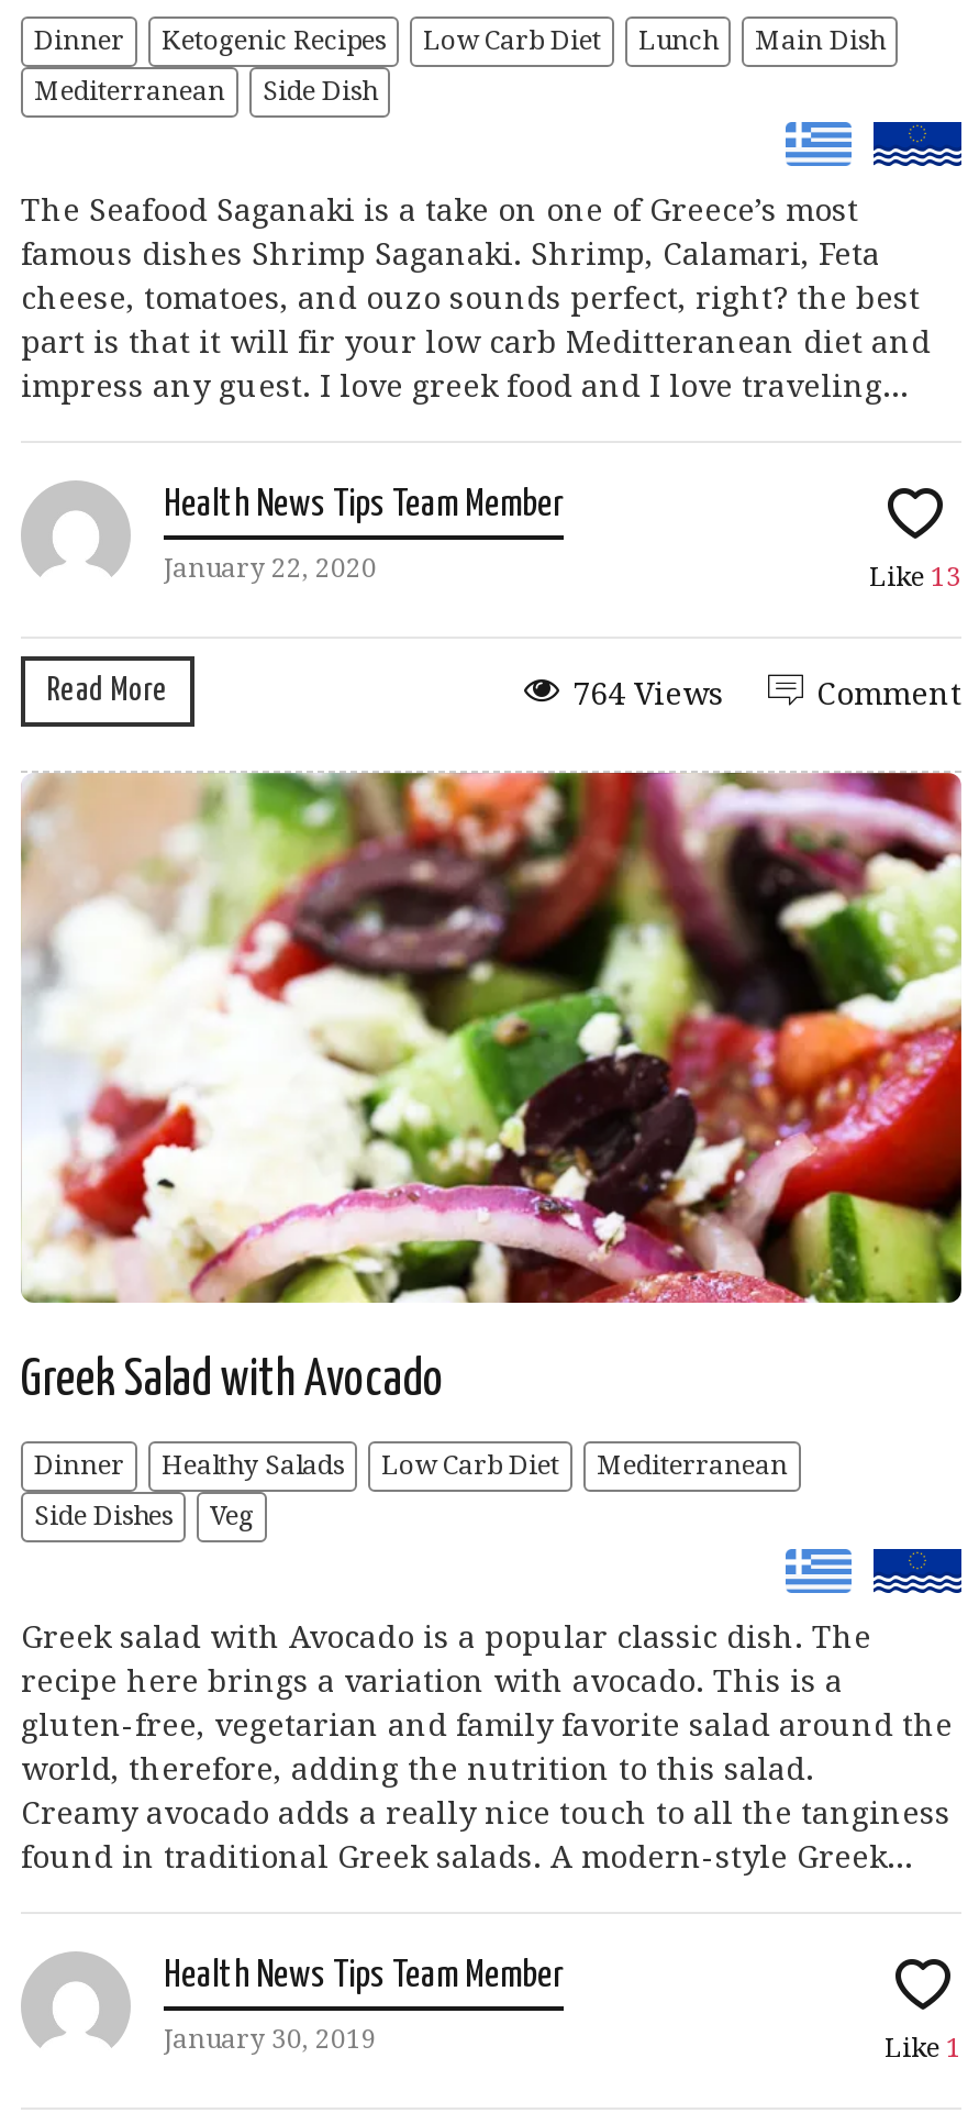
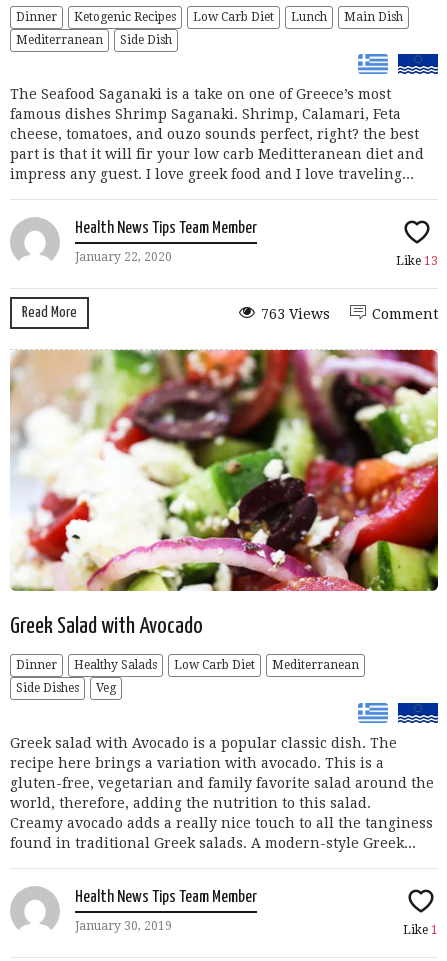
- 764 Views
+ 763 Views
